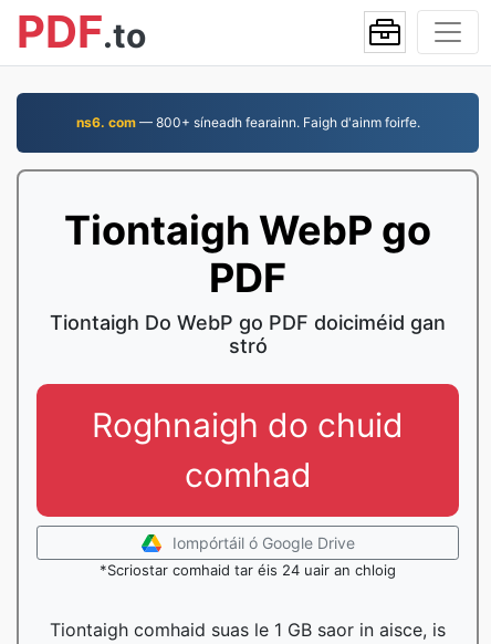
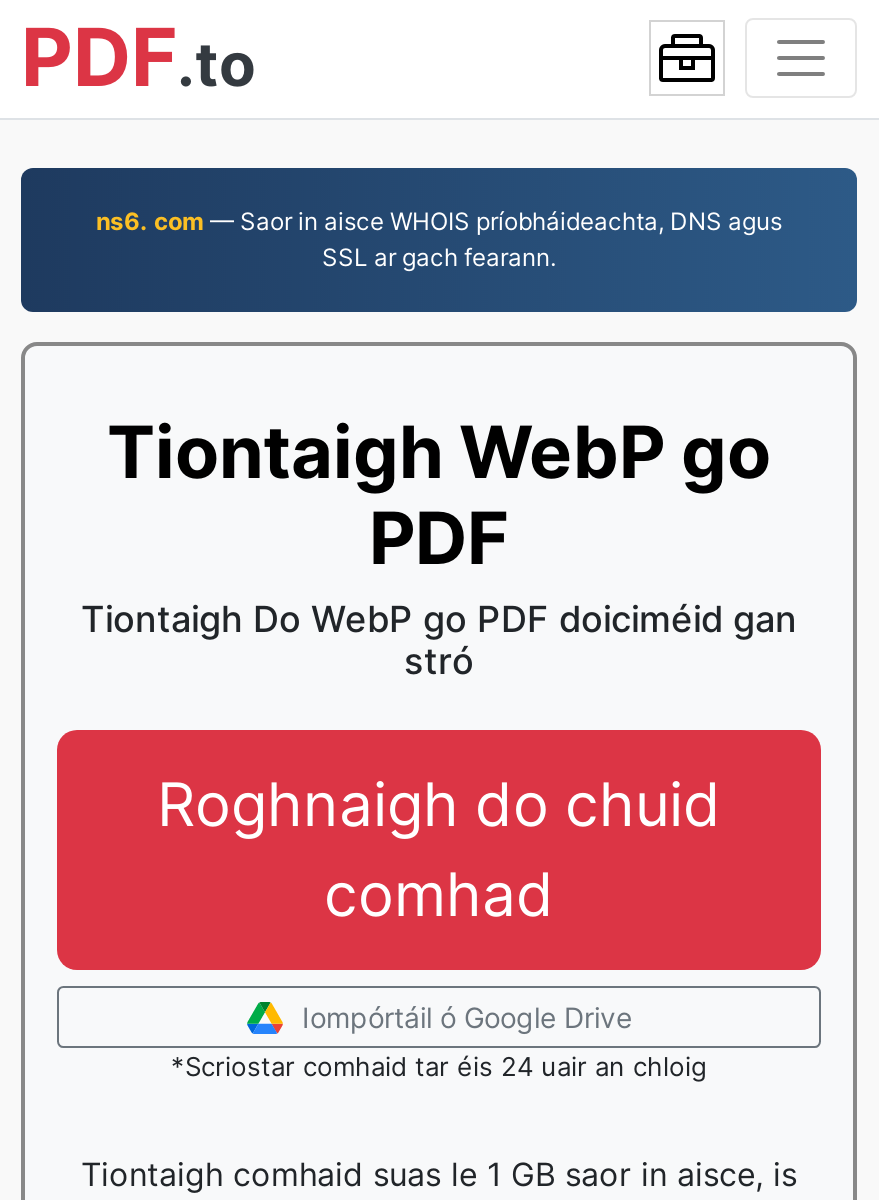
- ns6. com — 800+ síneadh fearainn. Faigh d'ainm foirfe.
+ ns6. com — Saor in aisce WHOIS príobháideachta, DNS agus
+ SSL ar gach fearann.
